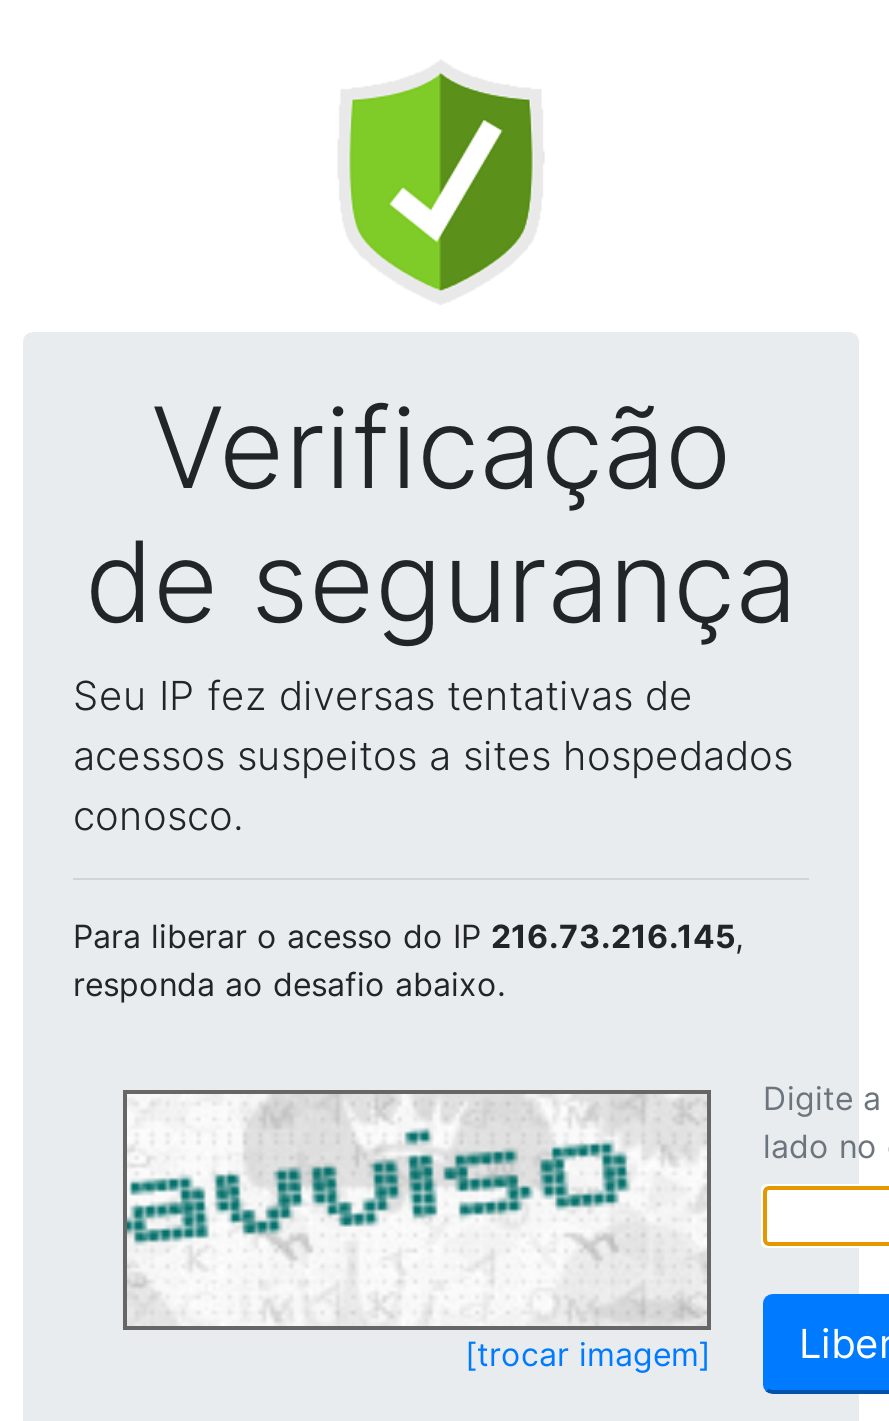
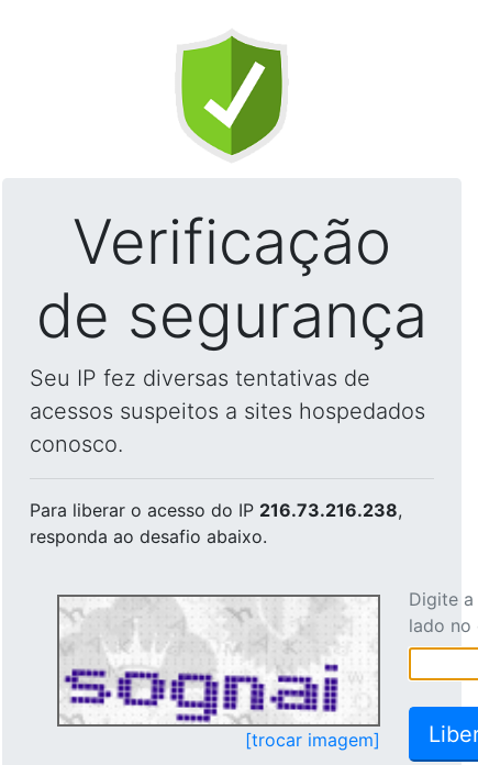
- Para liberar o acesso do IP 216.73.216.145,
+ Para liberar o acesso do IP 216.73.216.238,

- [image]
+ [image]
